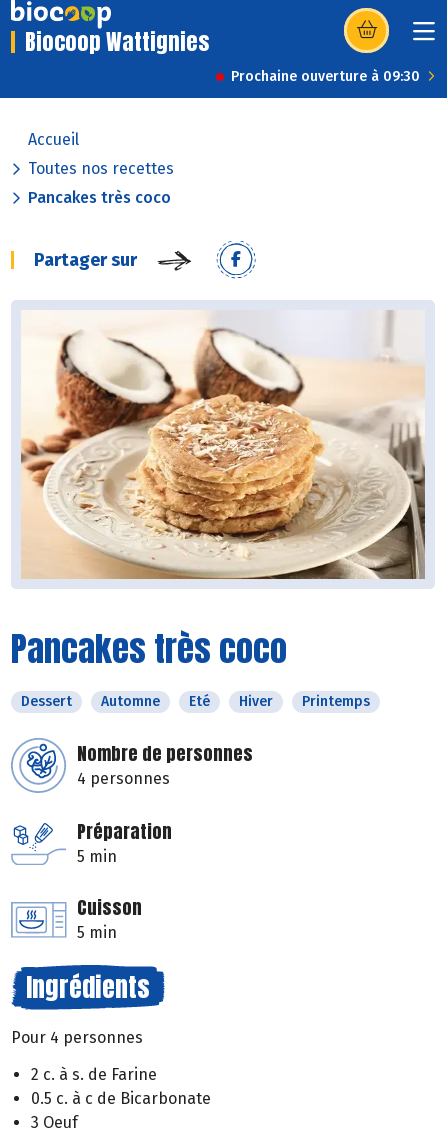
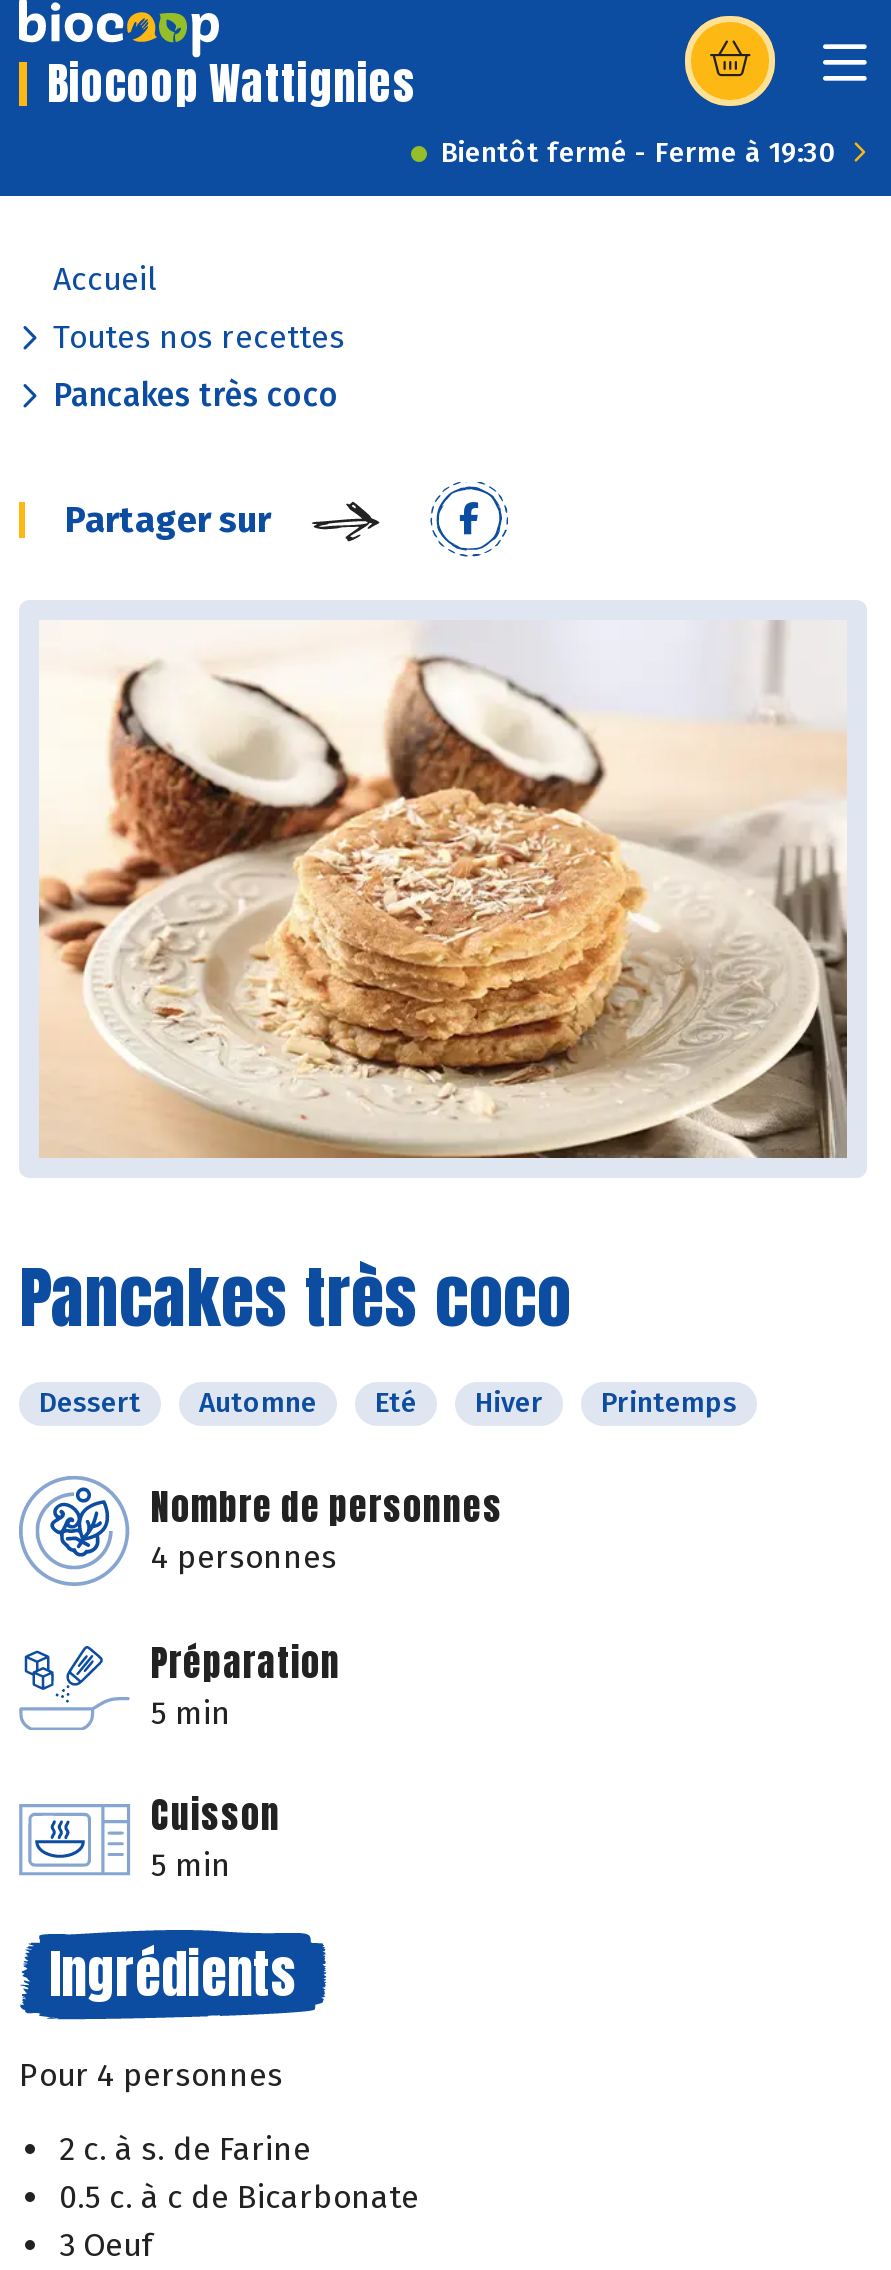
- Prochaine ouverture à 09:30
+ Bientôt fermé - Ferme à 19:30
